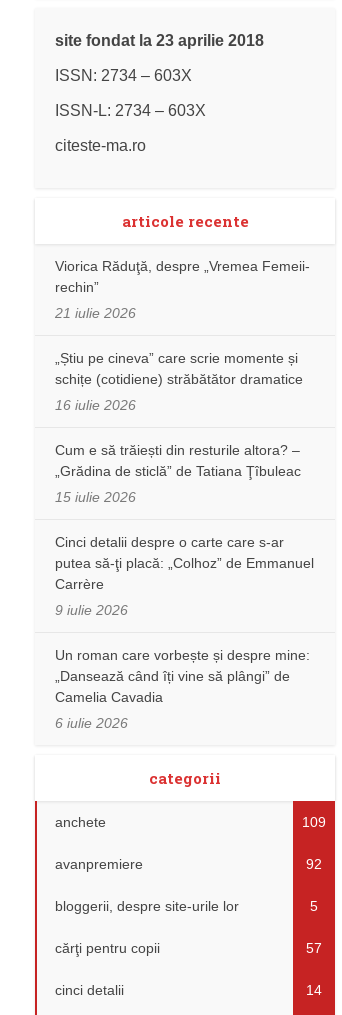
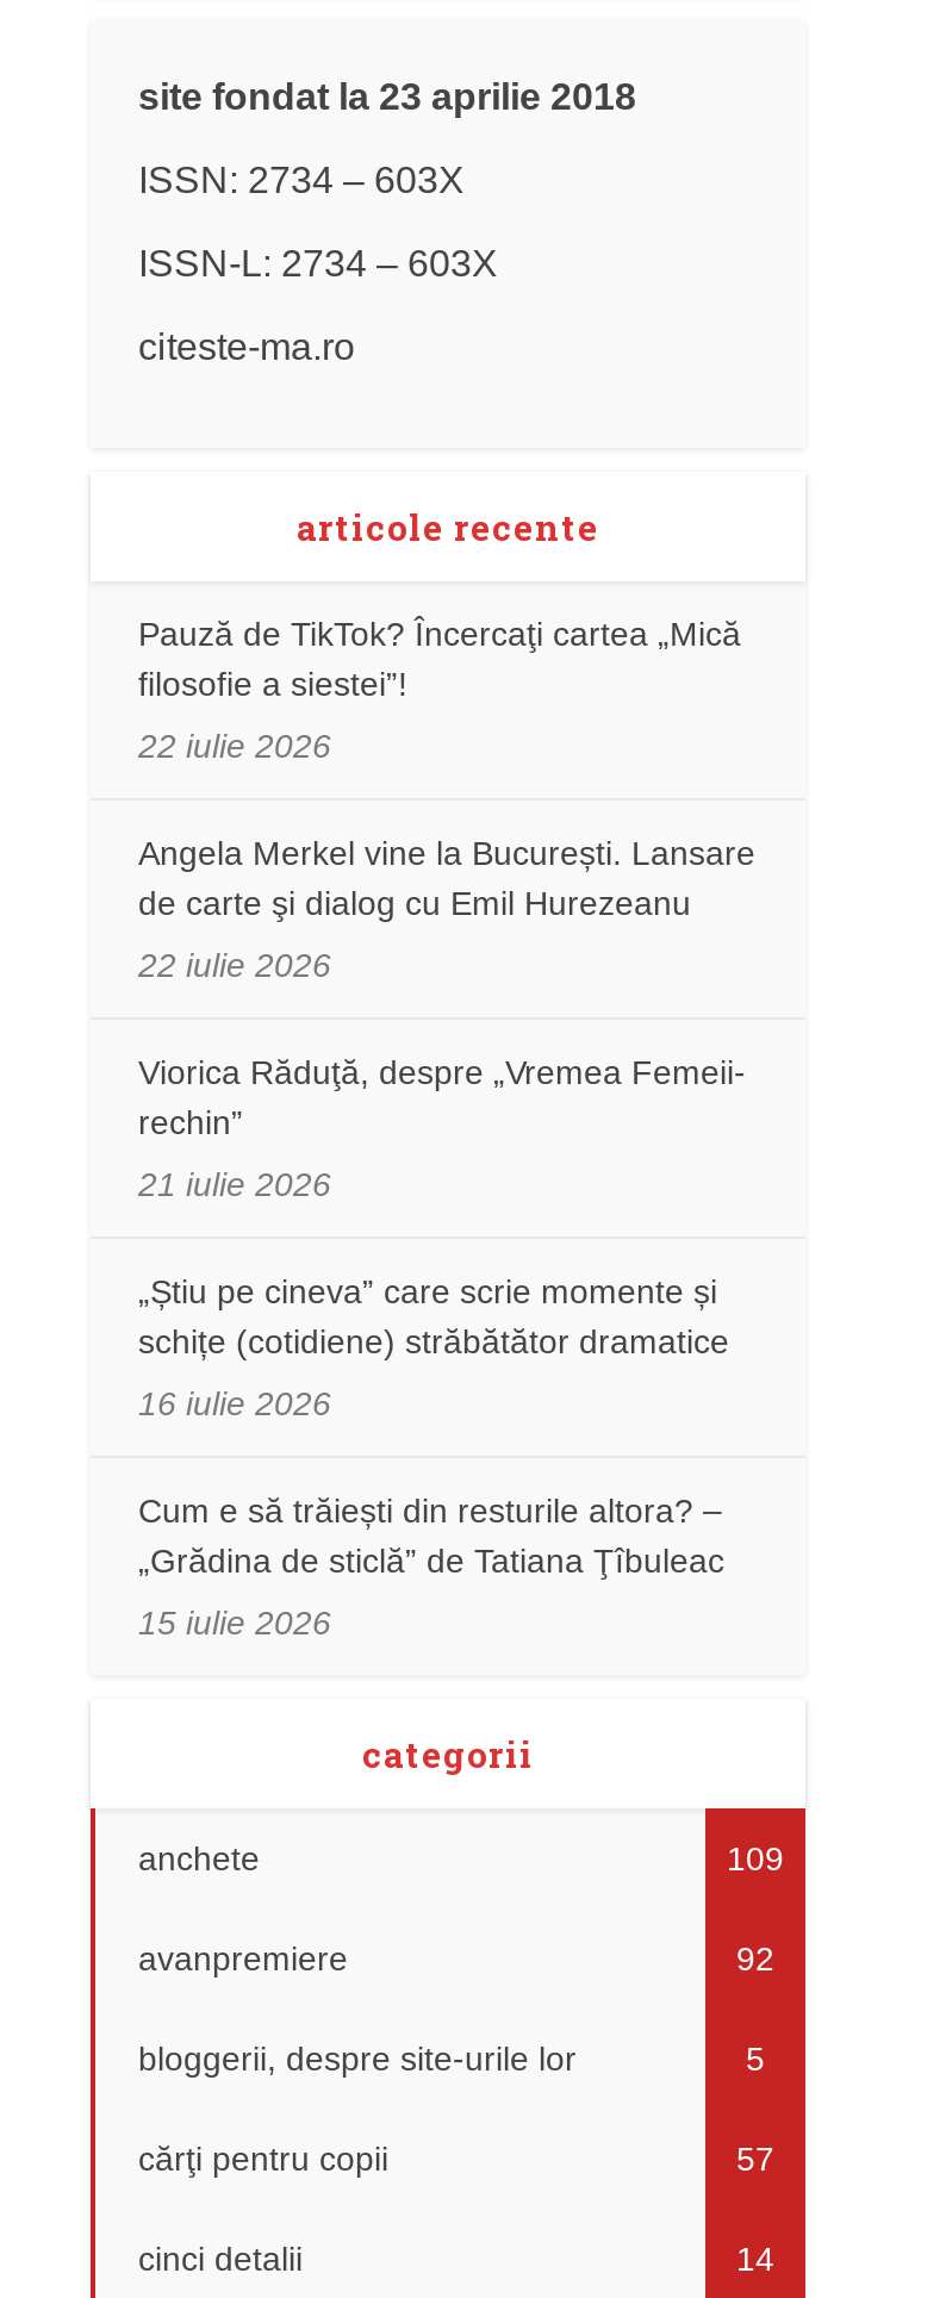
+ Pauză de TikTok? Încercaţi cartea „Mică
+ filosofie a siestei”!
+ 22 iulie 2026
+ Angela Merkel vine la București. Lansare
+ de carte şi dialog cu Emil Hurezeanu
+ 22 iulie 2026

moved down: Viorica Răduţă, despre „Vremea Femeii- | rechin” | 21 iulie 2026 | ... | „Grădina de sticlă” de Tatiana Ţîbuleac | 15 iulie 2026

- Cinci detalii despre o carte care s-ar
- putea să-ţi placă: „Colhoz” de Emmanuel
- Carrère
- 9 iulie 2026
- Un roman care vorbește și despre mine:
- „Dansează când îți vine să plângi” de
- Camelia Cavadia
- 6 iulie 2026
